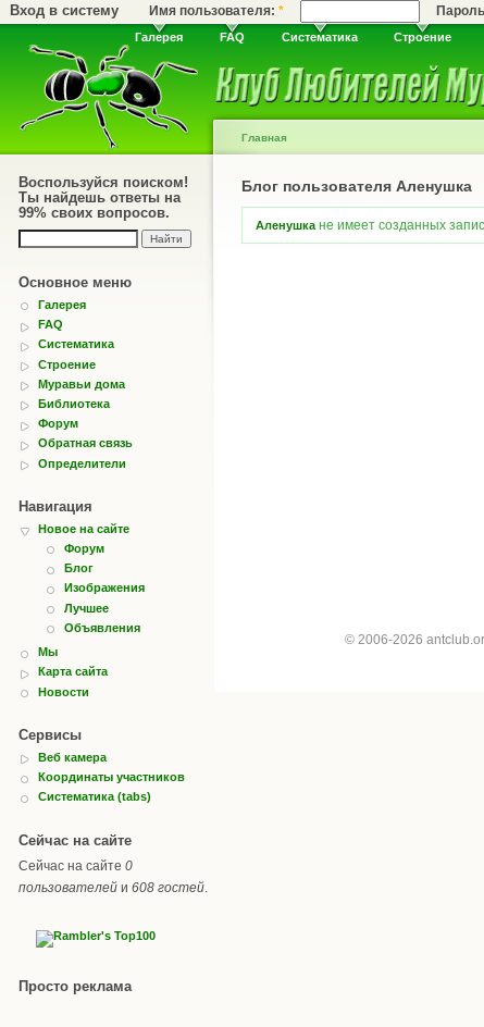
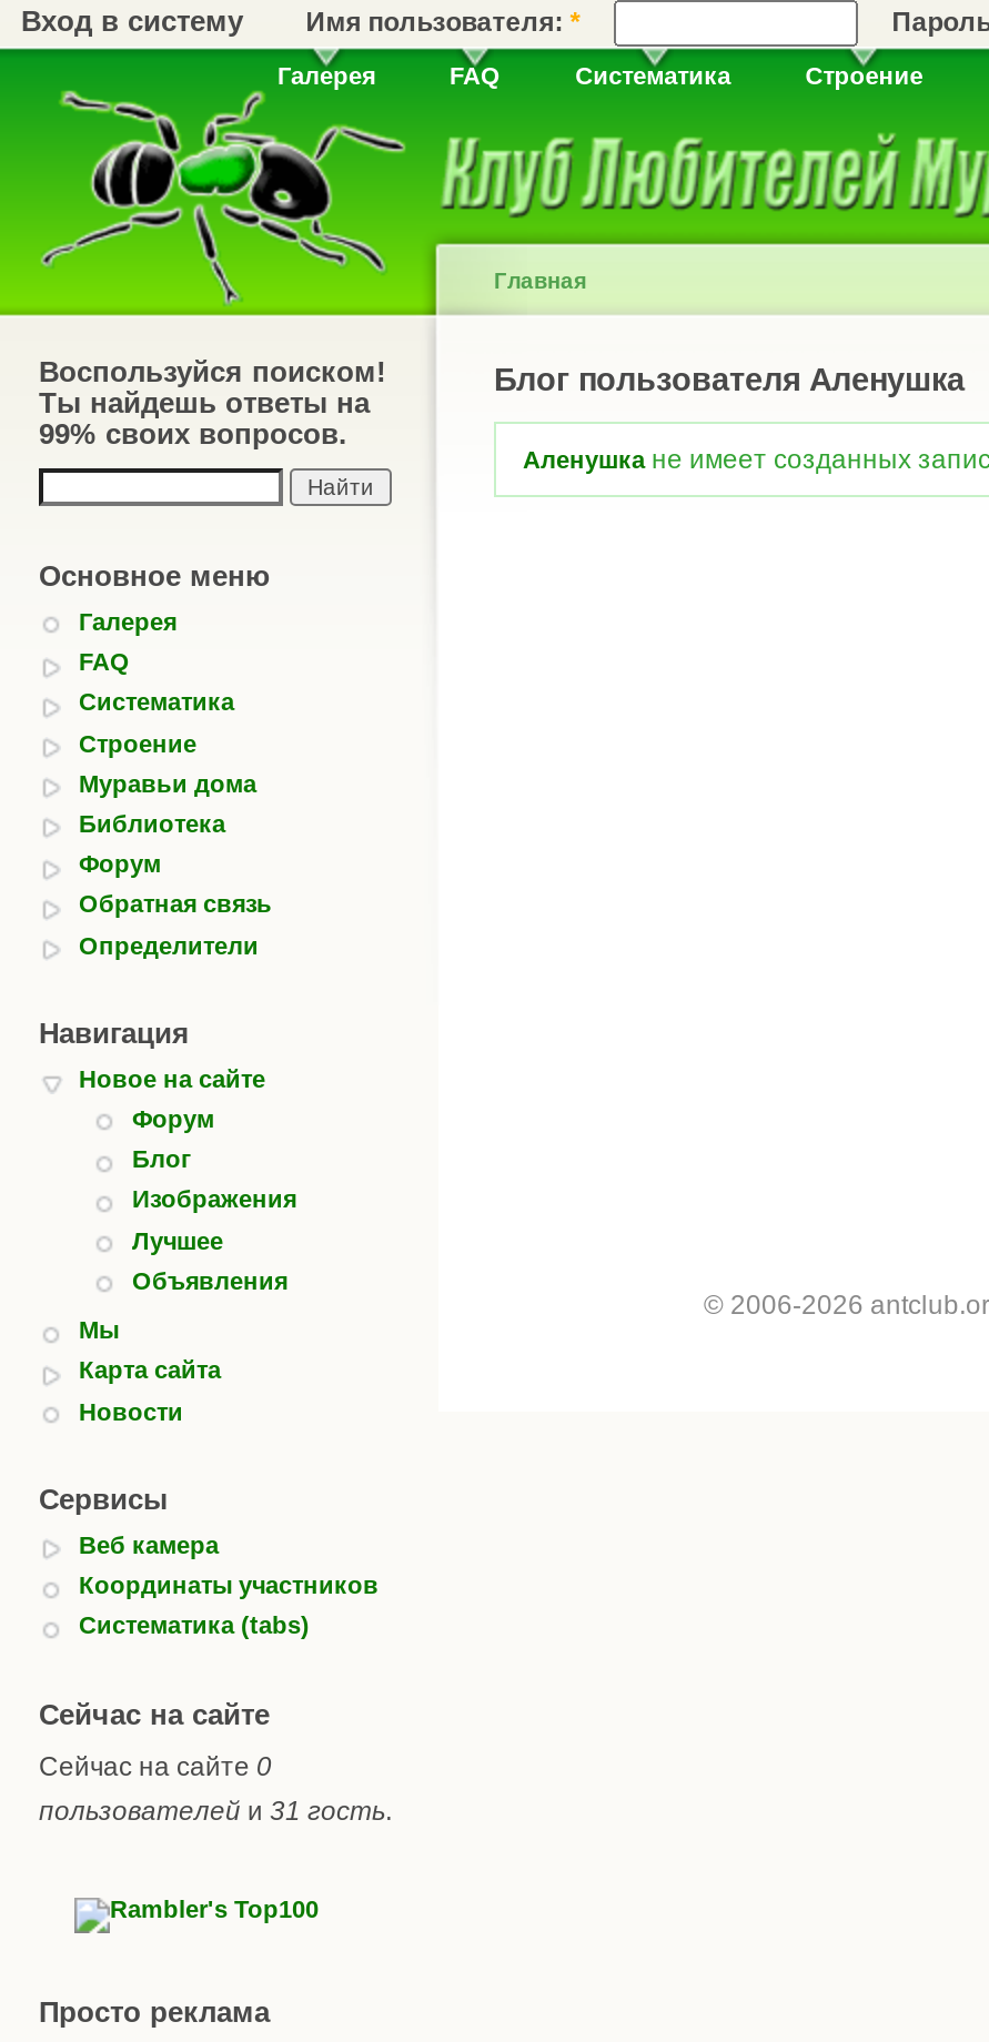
- пользователей и 608 гостей.
+ пользователей и 31 гость.
